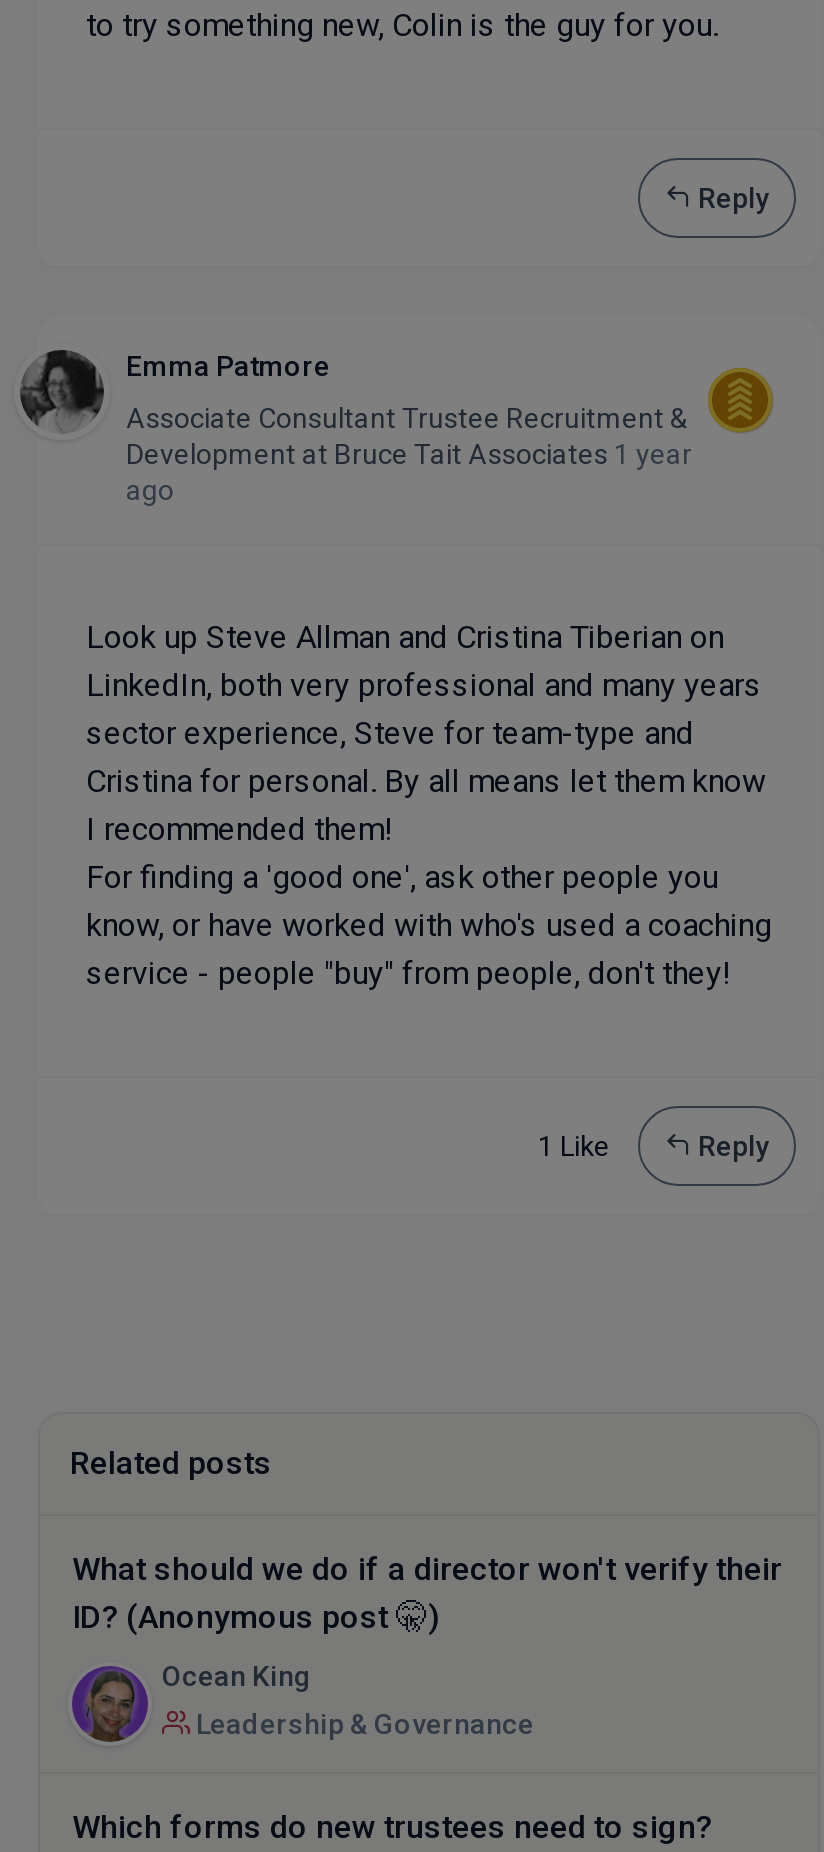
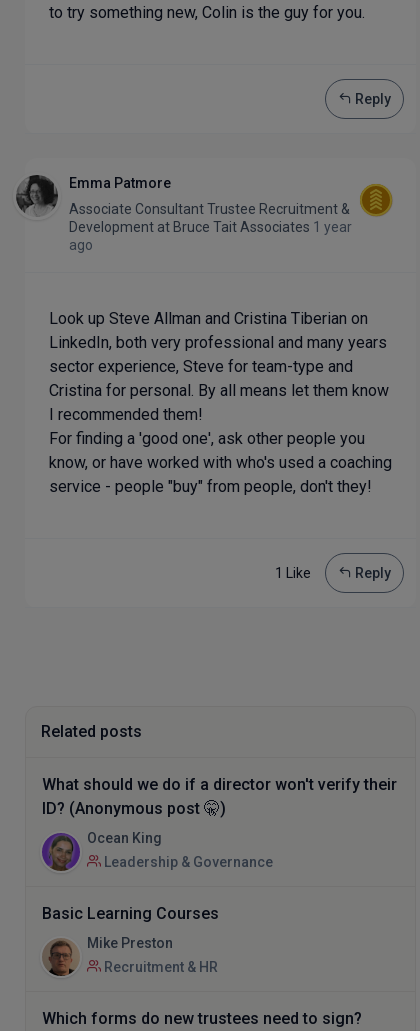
+ [image]
+ Basic Learning Courses
+ Mike Preston
+ Recruitment & HR
